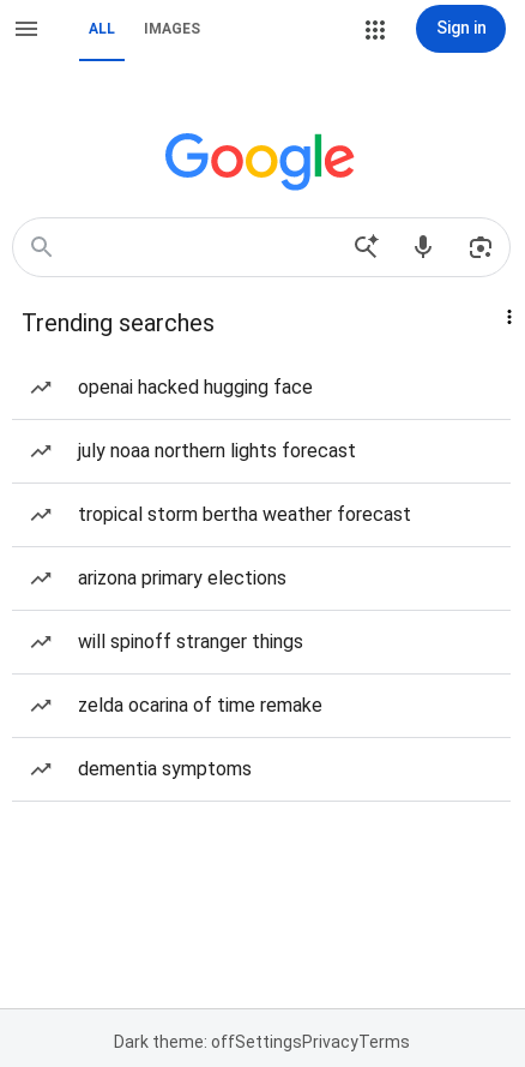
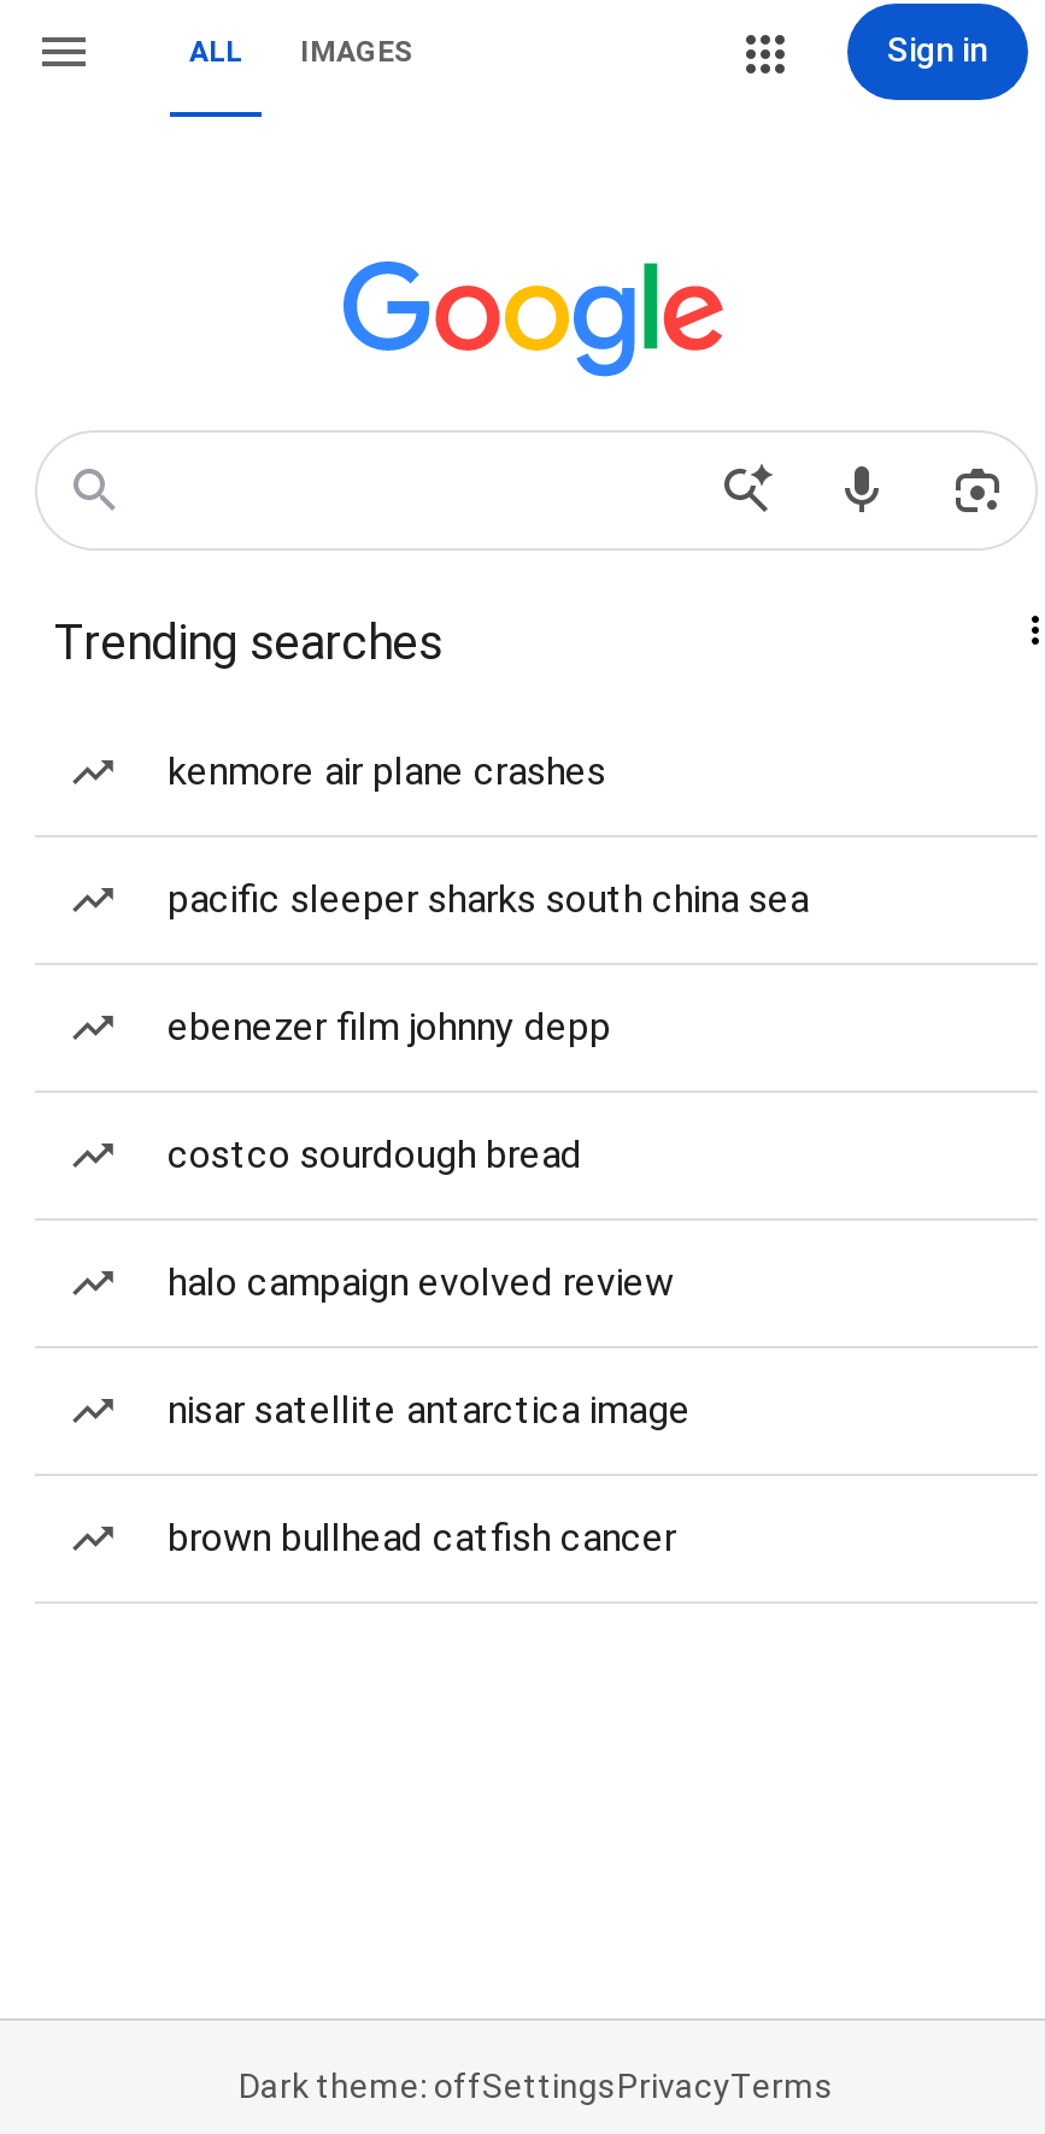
- openai hacked hugging face
+ kenmore air plane crashes

- july noaa northern lights forecast
+ pacific sleeper sharks south china sea

- tropical storm bertha weather forecast
+ ebenezer film johnny depp

- arizona primary elections
+ costco sourdough bread

- will spinoff stranger things
+ halo campaign evolved review

- zelda ocarina of time remake
+ nisar satellite antarctica image

- dementia symptoms
+ brown bullhead catfish cancer
